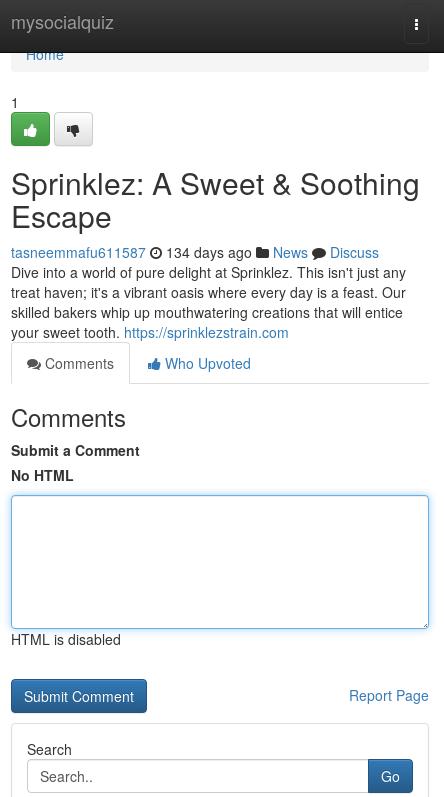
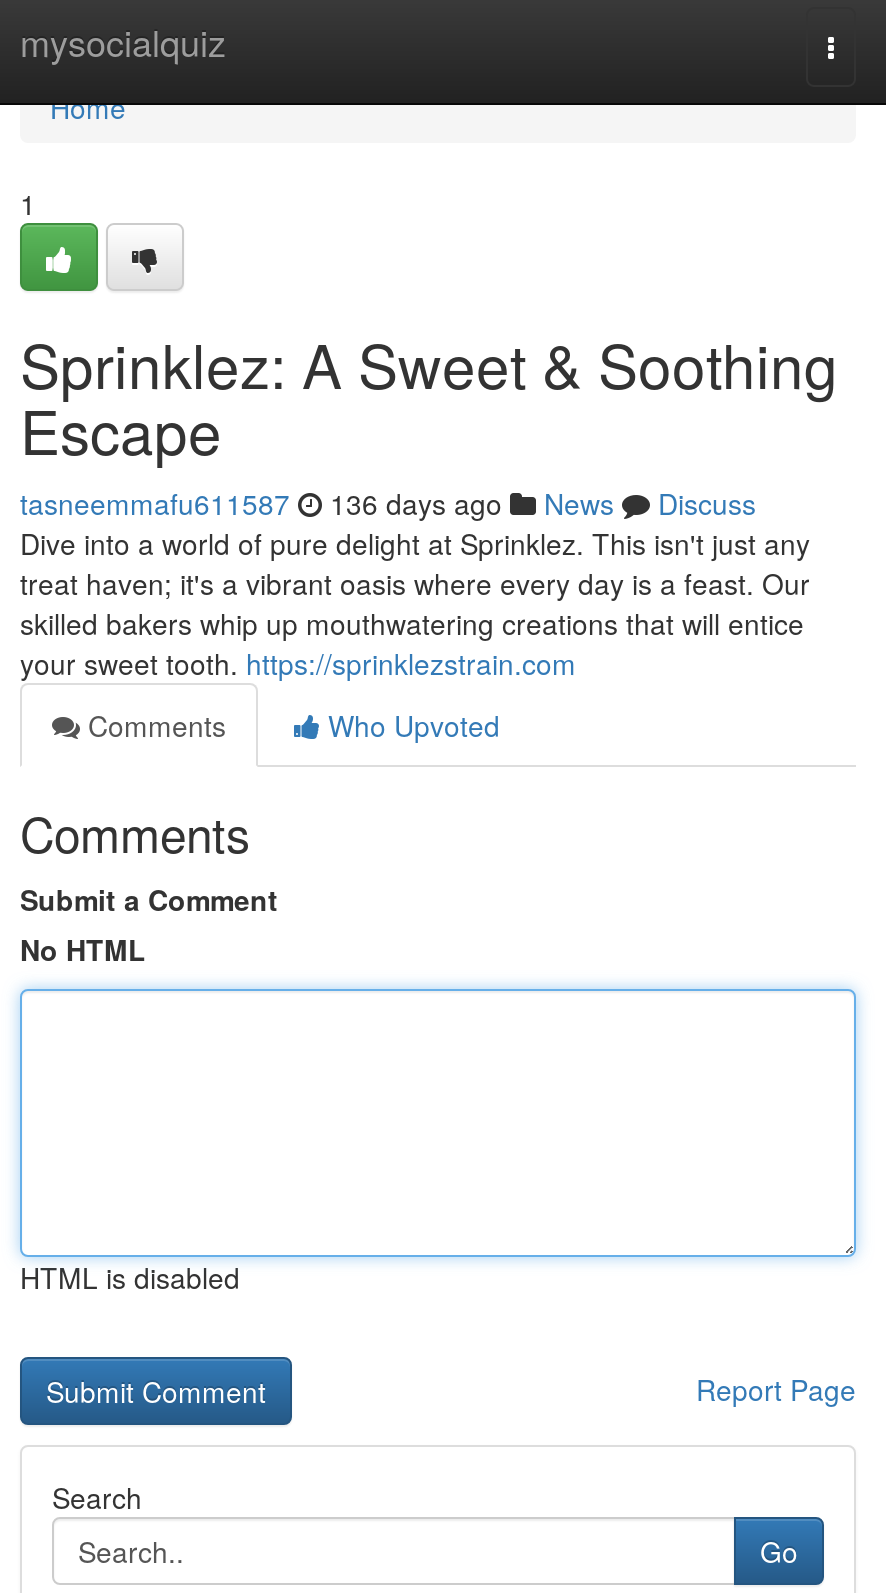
- tasneemmafu611587 134 days ago News Discuss
+ tasneemmafu611587 136 days ago News Discuss
